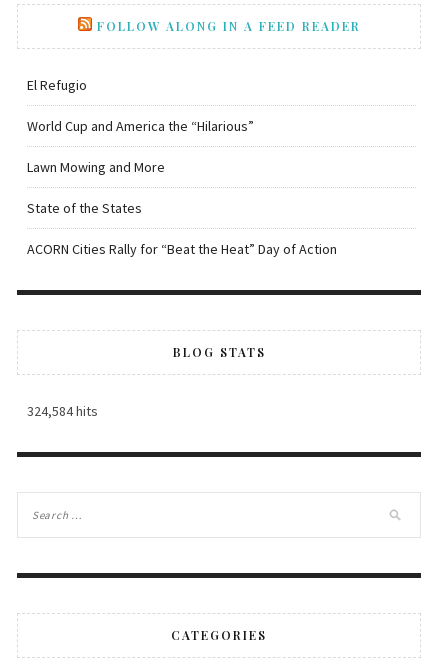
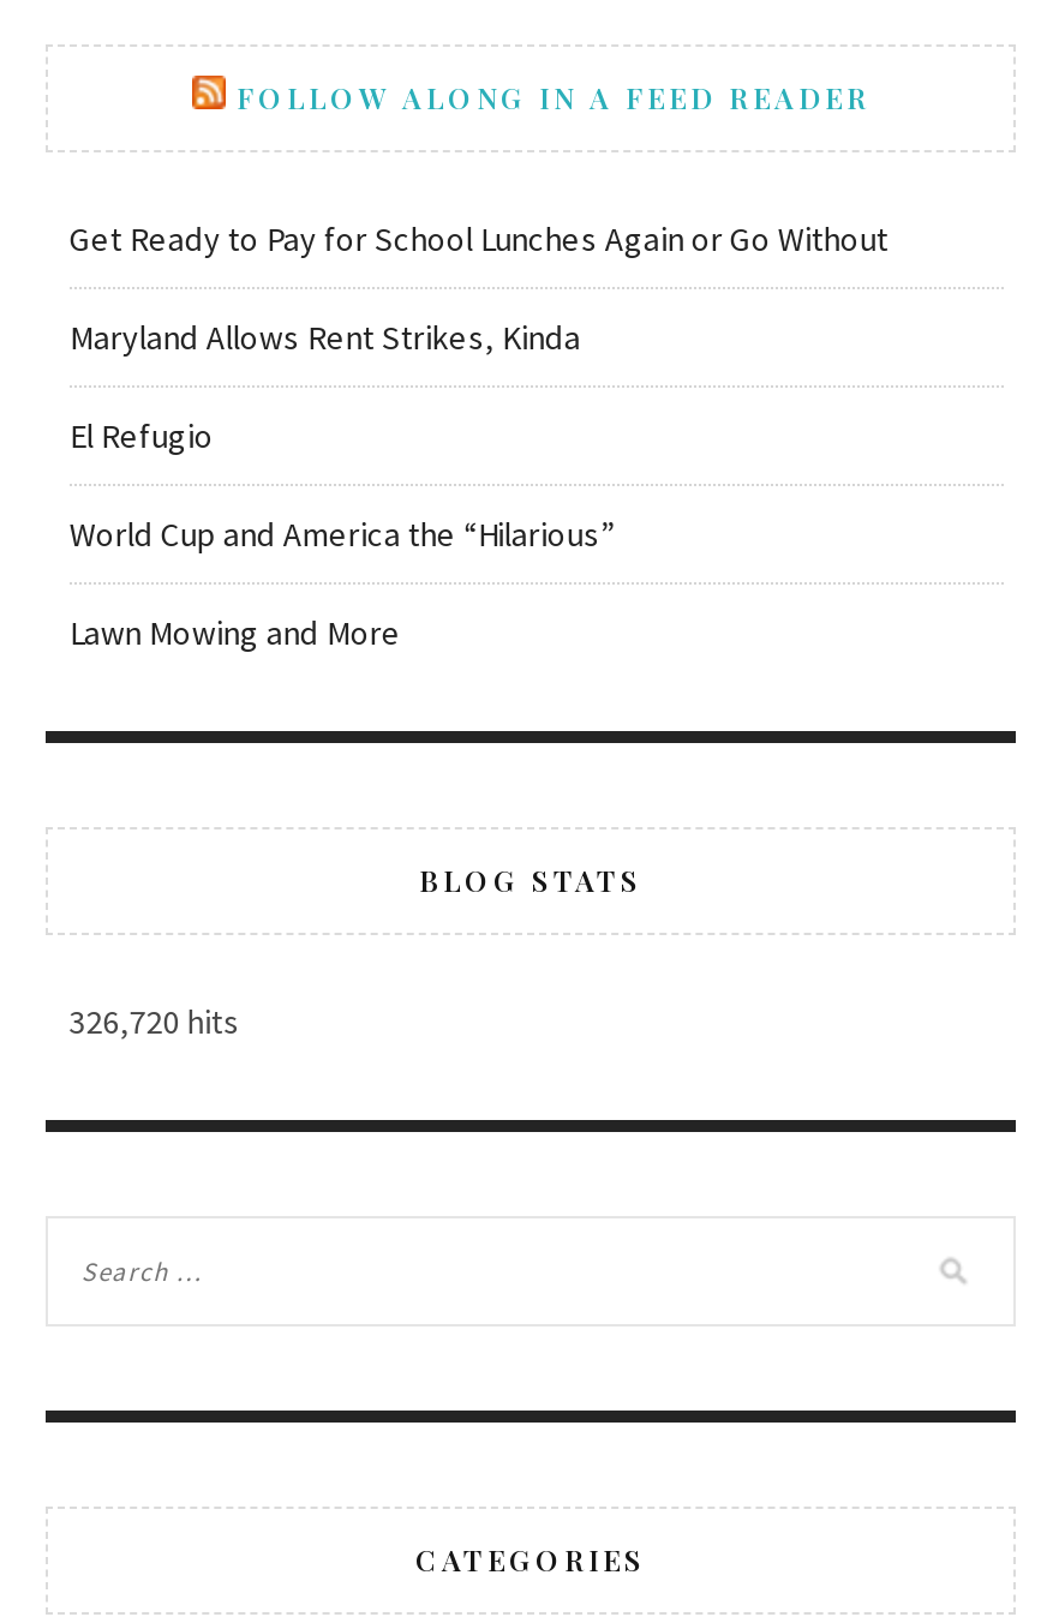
+ Get Ready to Pay for School Lunches Again or Go Without
+ Maryland Allows Rent Strikes, Kinda

moved down: El Refugio | World Cup and America the “Hilarious” | Lawn Mowing and More

- State of the States
- ACORN Cities Rally for “Beat the Heat” Day of Action

- 324,584 hits
+ 326,720 hits
